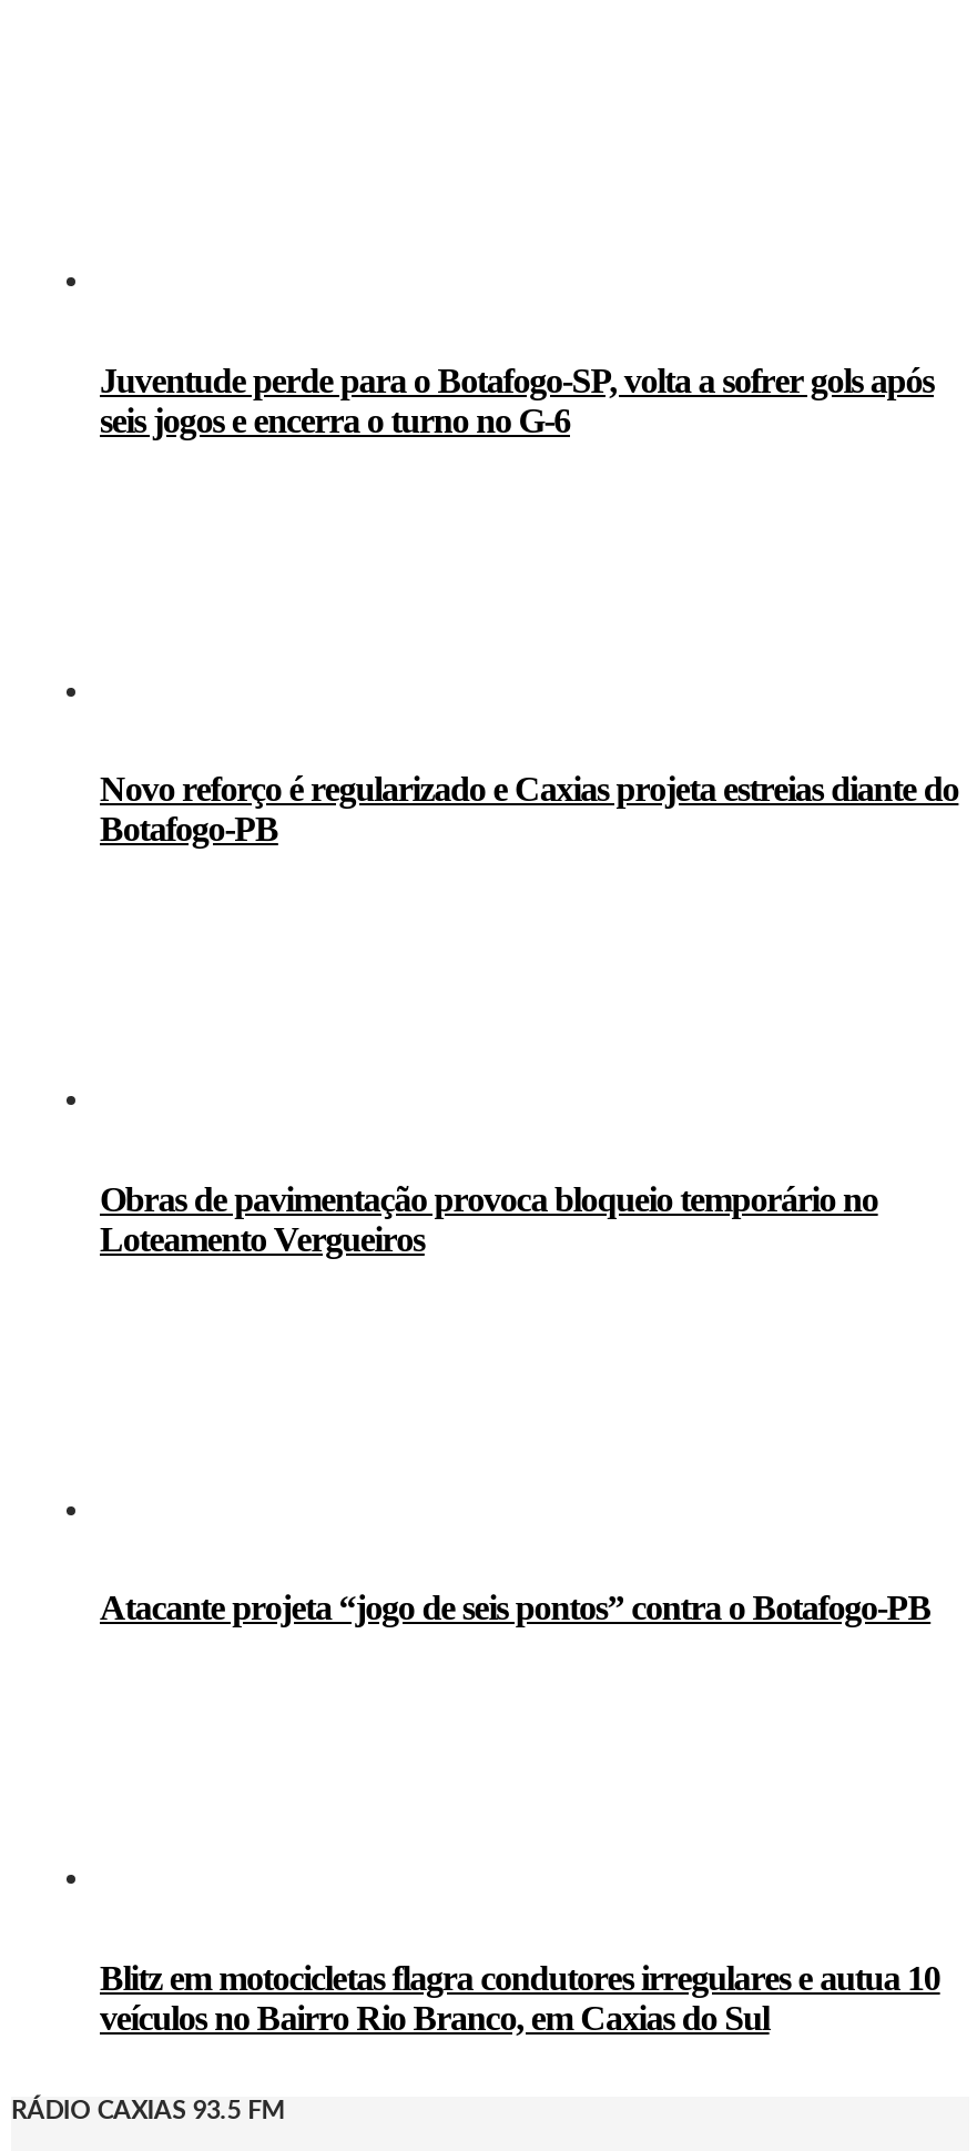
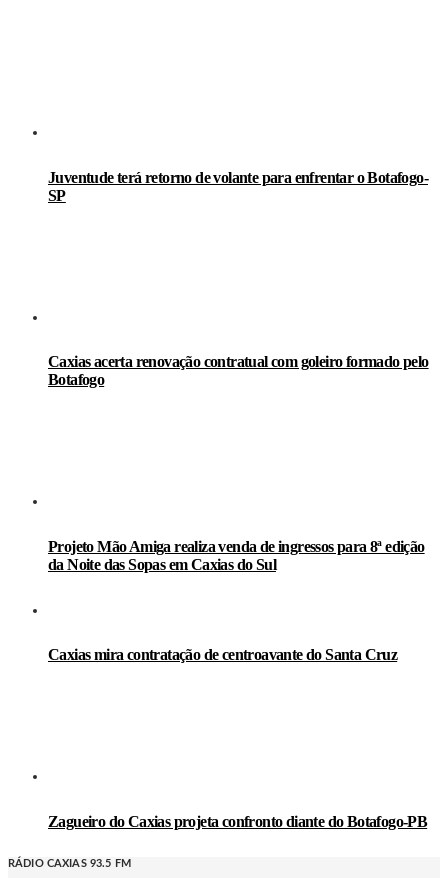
- Juventude perde para o Botafogo-SP, volta a sofrer gols após
- seis jogos e encerra o turno no G-6
+ Juventude terá retorno de volante para enfrentar o Botafogo-
+ SP

- Novo reforço é regularizado e Caxias projeta estreias diante do
- Botafogo-PB
+ Caxias acerta renovação contratual com goleiro formado pelo
+ Botafogo

- Obras de pavimentação provoca bloqueio temporário no
- Loteamento Vergueiros
+ Projeto Mão Amiga realiza venda de ingressos para 8ª edição
+ da Noite das Sopas em Caxias do Sul

- Atacante projeta “jogo de seis pontos” contra o Botafogo-PB
+ Caxias mira contratação de centroavante do Santa Cruz

- Blitz em motocicletas flagra condutores irregulares e autua 10
- veículos no Bairro Rio Branco, em Caxias do Sul
+ Zagueiro do Caxias projeta confronto diante do Botafogo-PB
